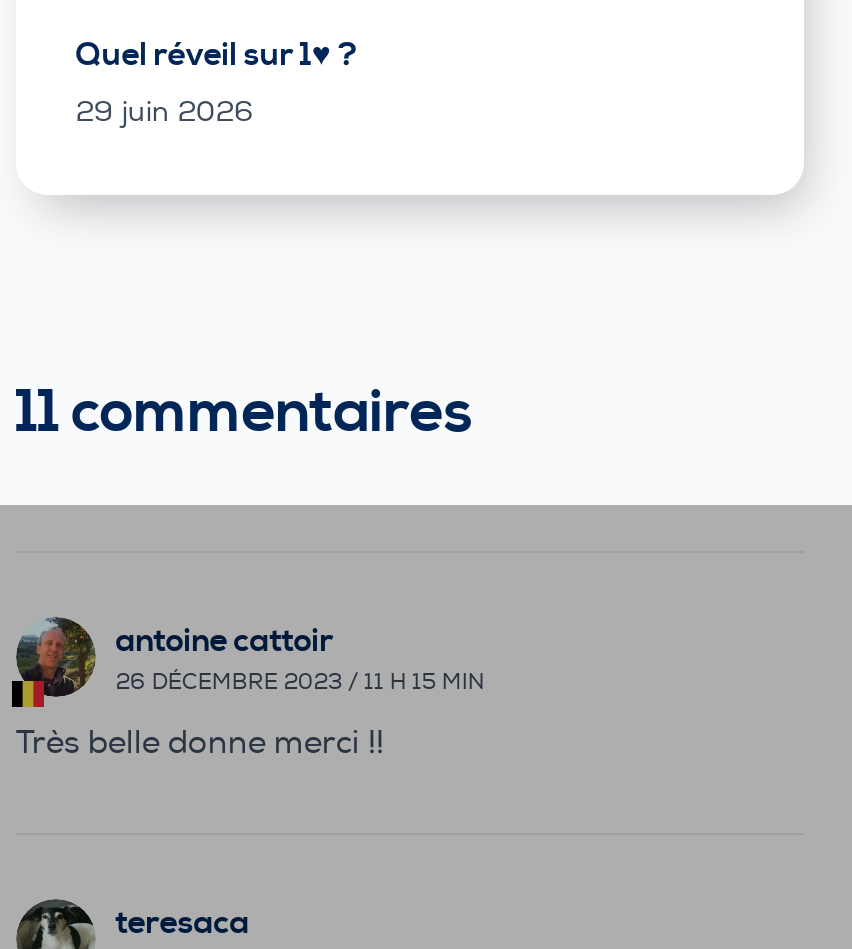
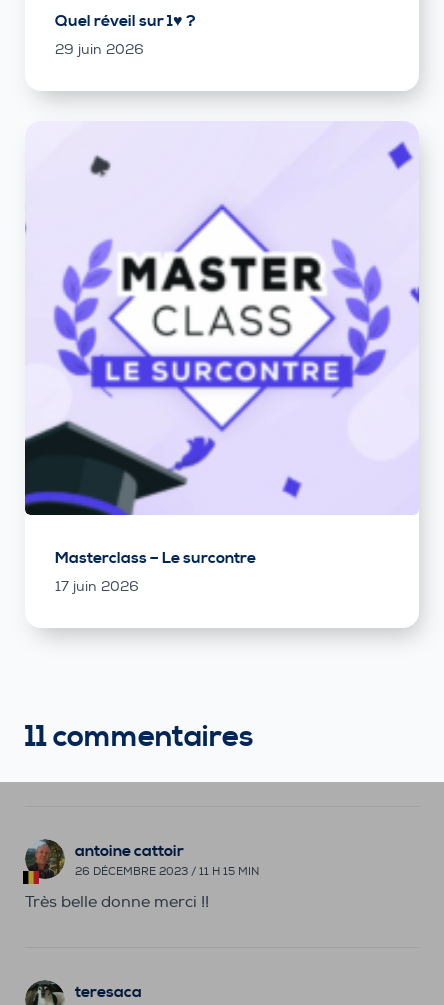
+ [image]
+ Masterclass – Le surcontre
+ 17 juin 2026
